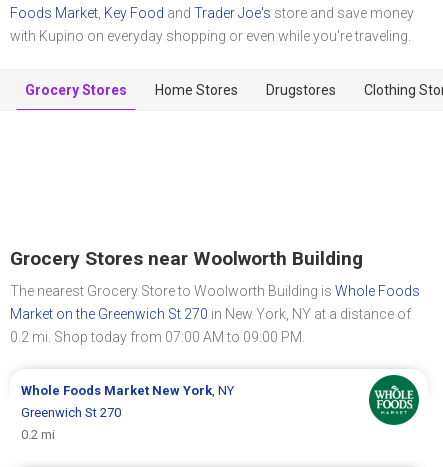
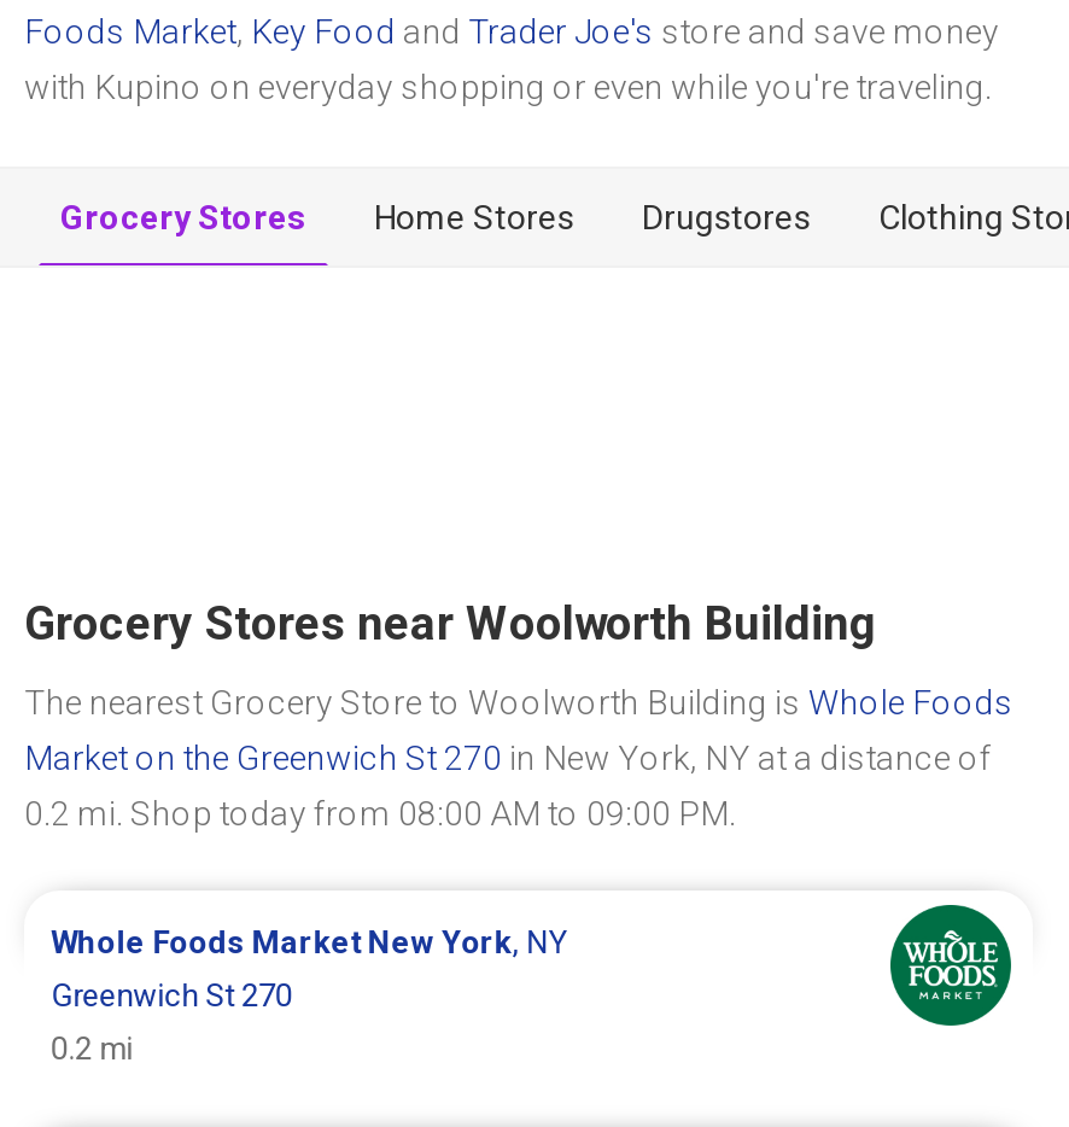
- 0.2 mi. Shop today from 07:00 AM to 09:00 PM.
+ 0.2 mi. Shop today from 08:00 AM to 09:00 PM.
